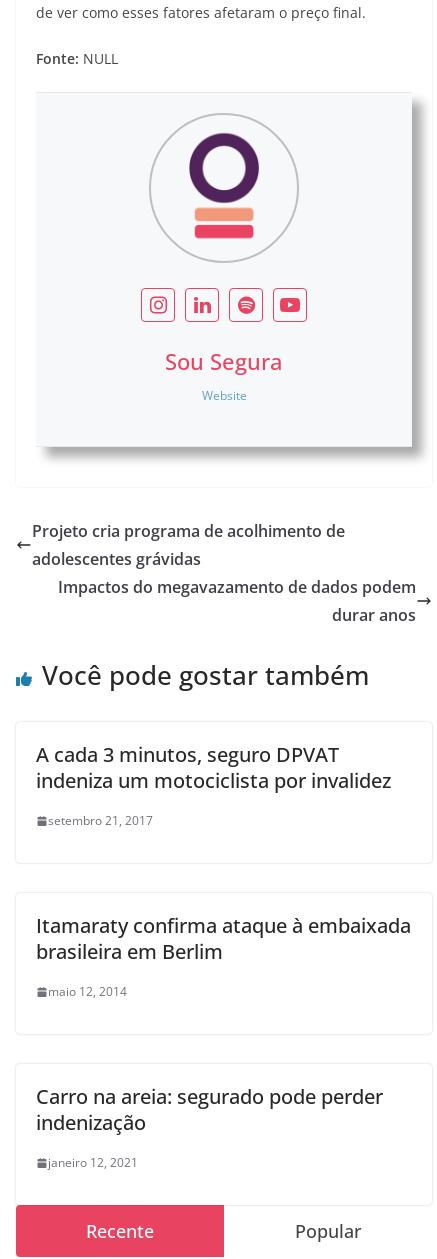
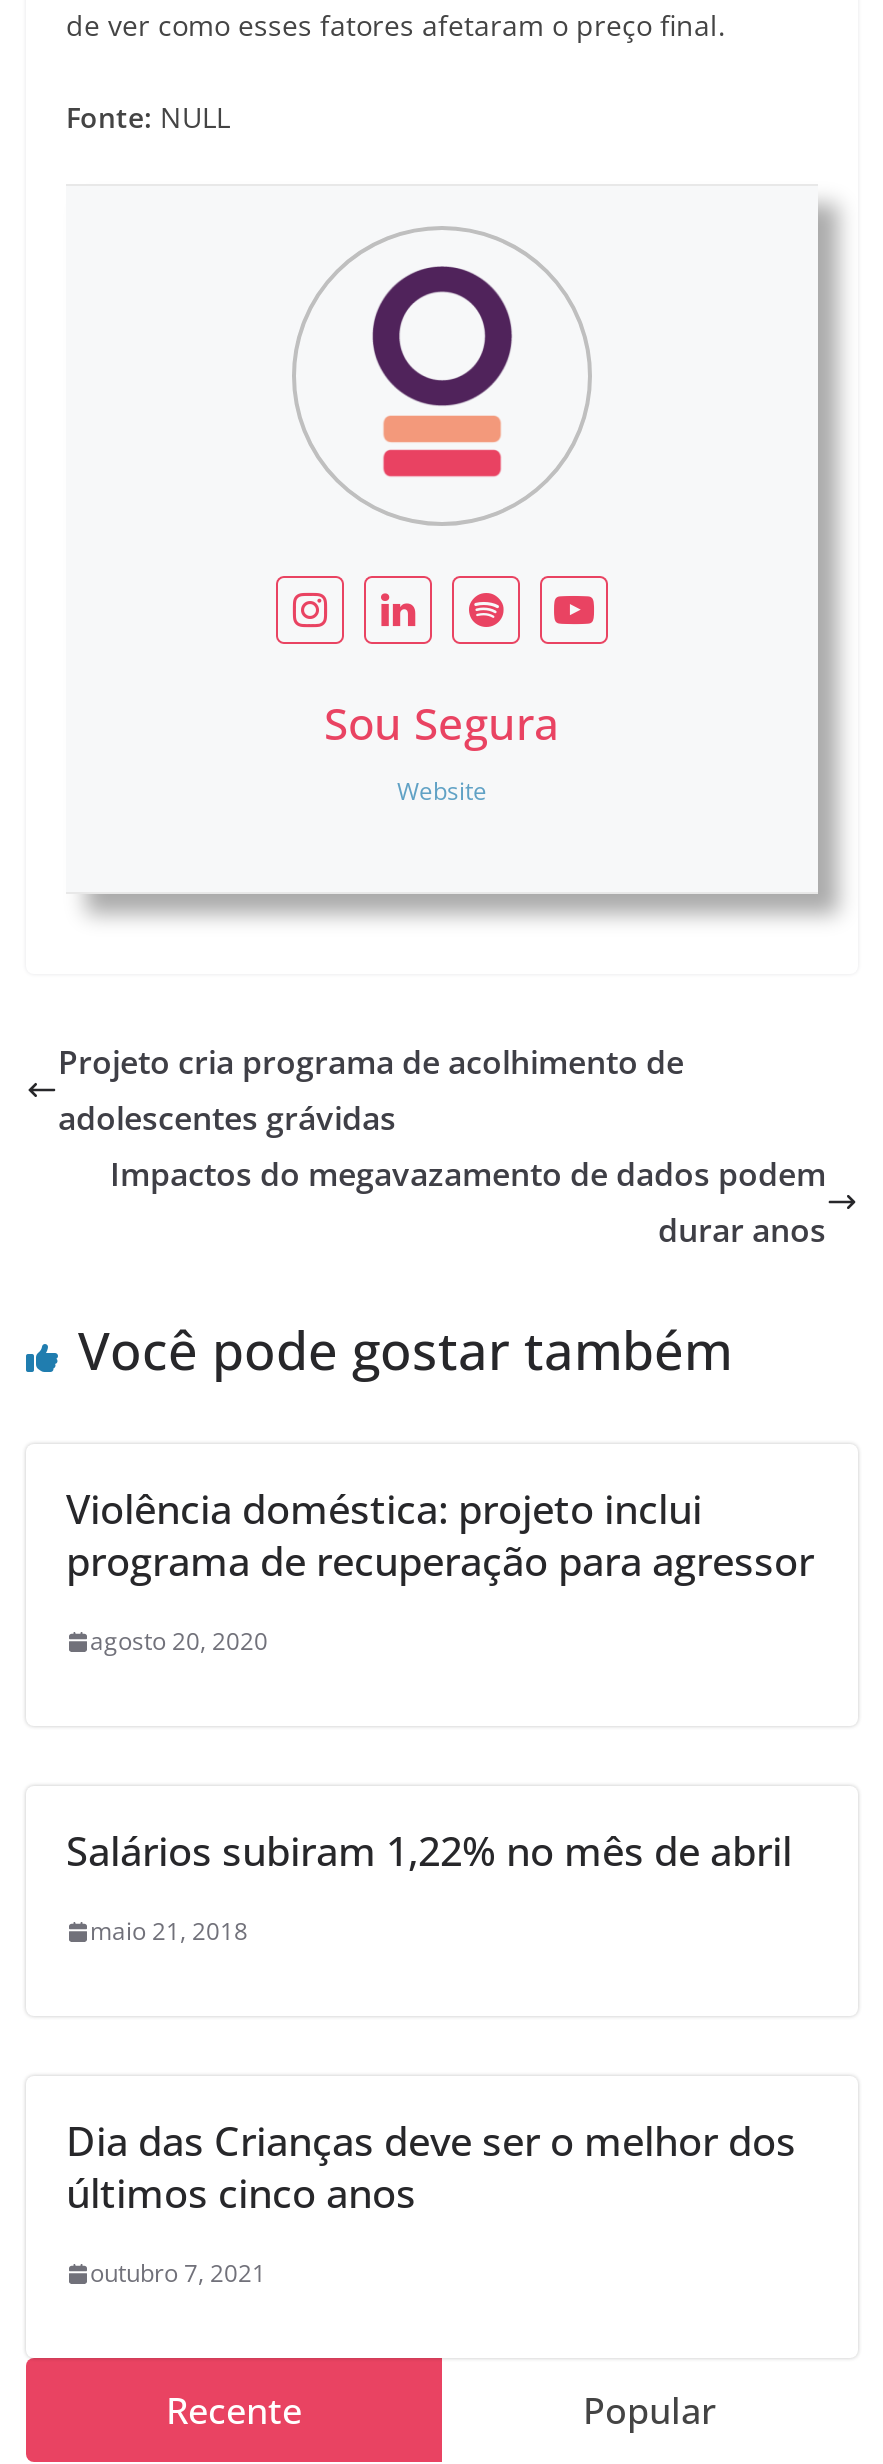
- A cada 3 minutos, seguro DPVAT
- indeniza um motociclista por invalidez
+ Violência doméstica: projeto inclui
+ programa de recuperação para agressor

- setembro 21, 2017
+ agosto 20, 2020

- Itamaraty confirma ataque à embaixada
- brasileira em Berlim
+ Salários subiram 1,22% no mês de abril

- maio 12, 2014
+ maio 21, 2018

- Carro na areia: segurado pode perder
- indenização
+ Dia das Crianças deve ser o melhor dos
+ últimos cinco anos

- janeiro 12, 2021
+ outubro 7, 2021
